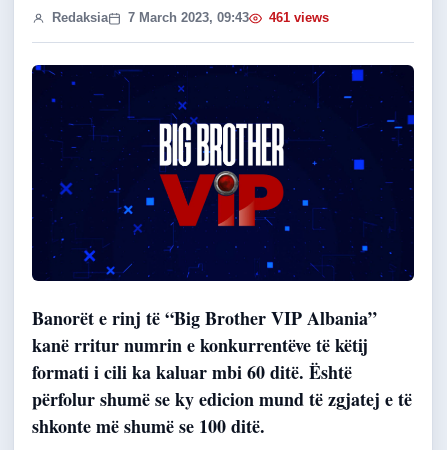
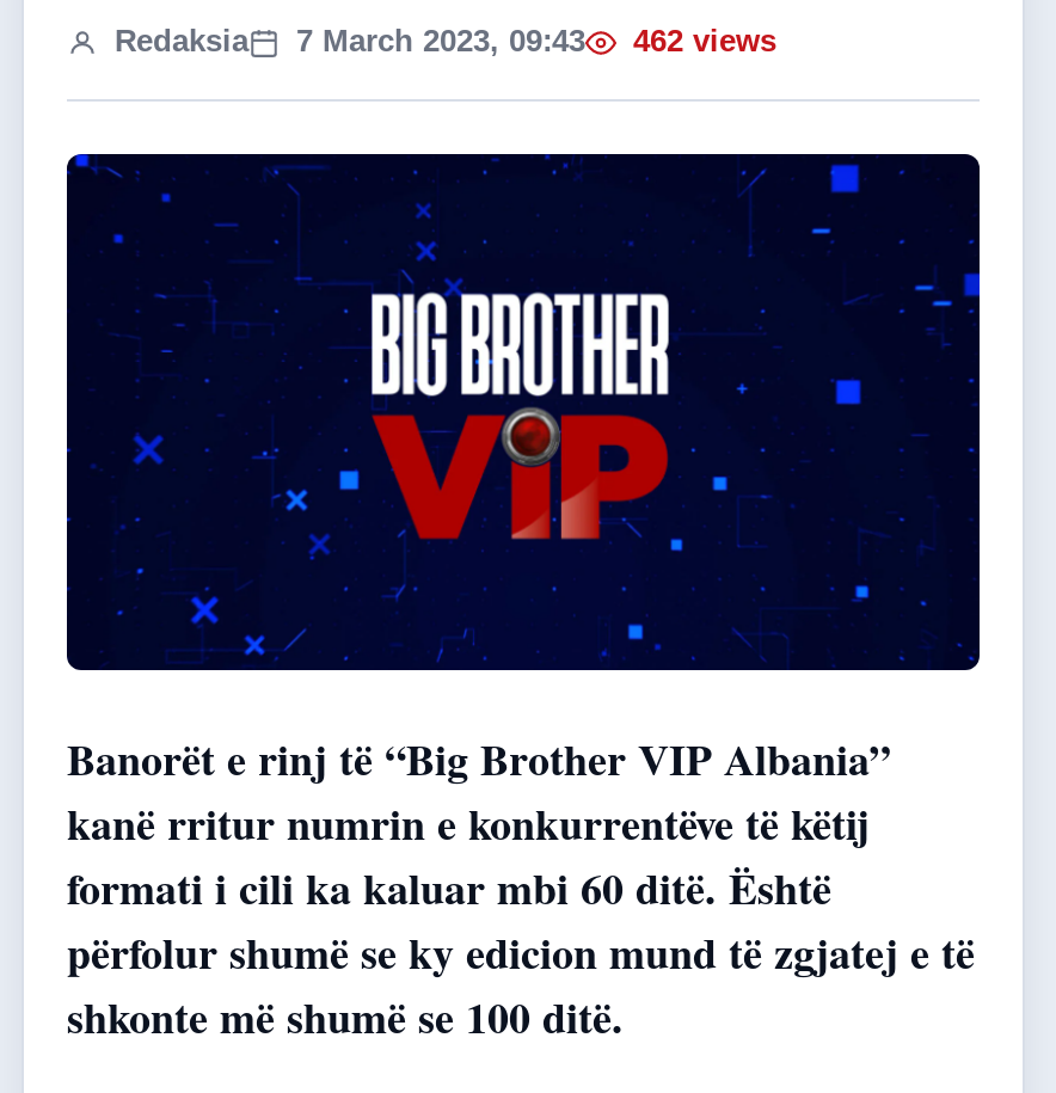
- Redaksia 7 March 2023, 09:43 461 views
+ Redaksia 7 March 2023, 09:43 462 views
